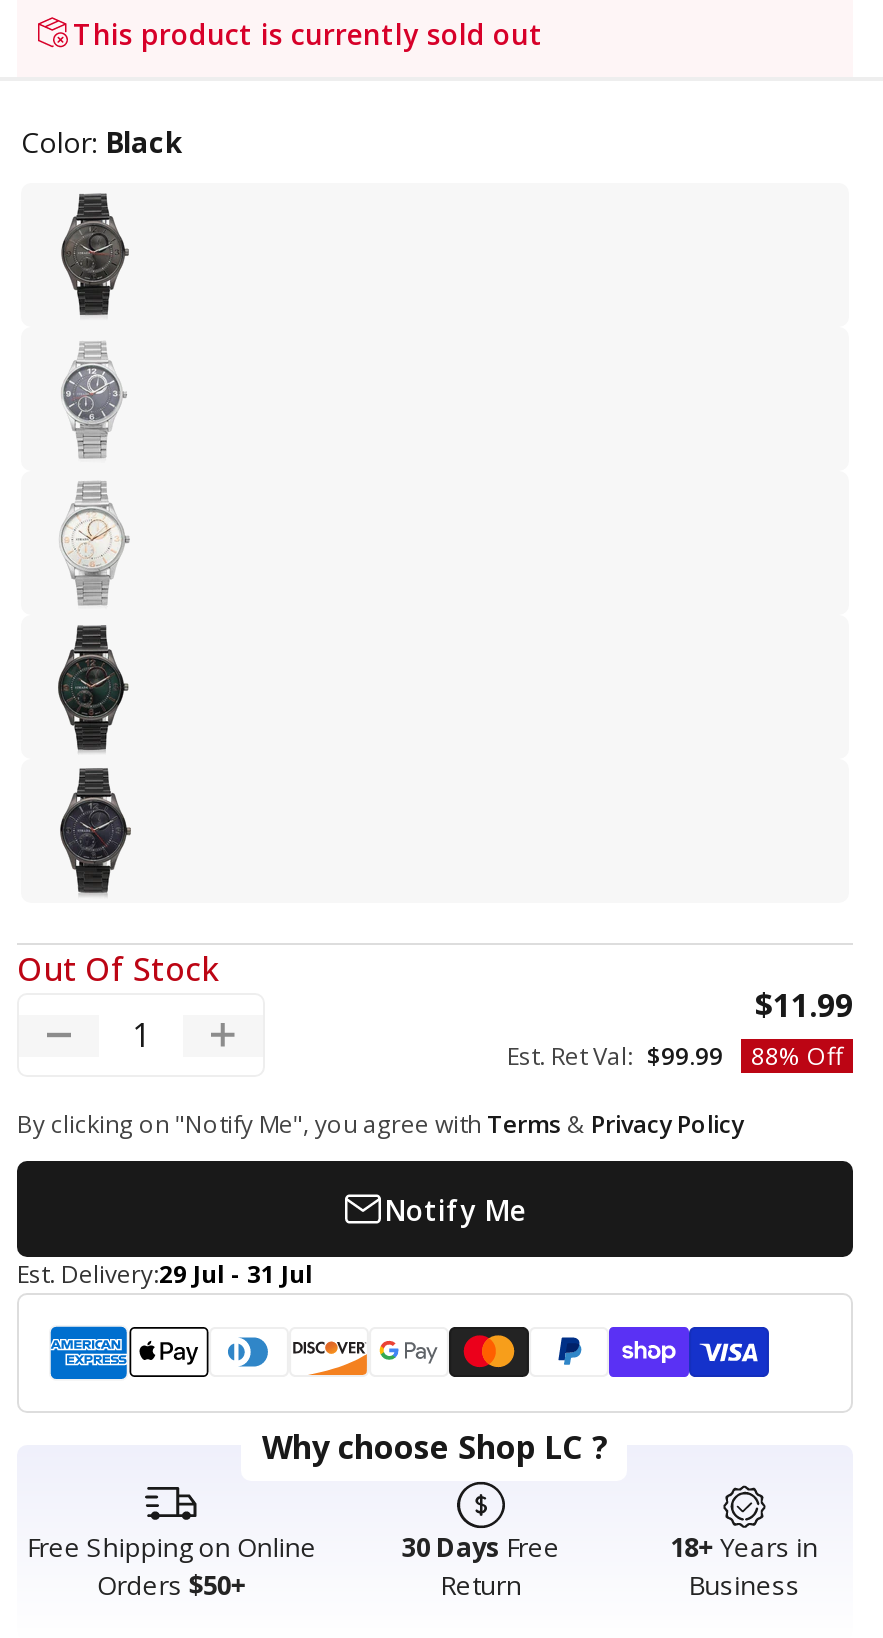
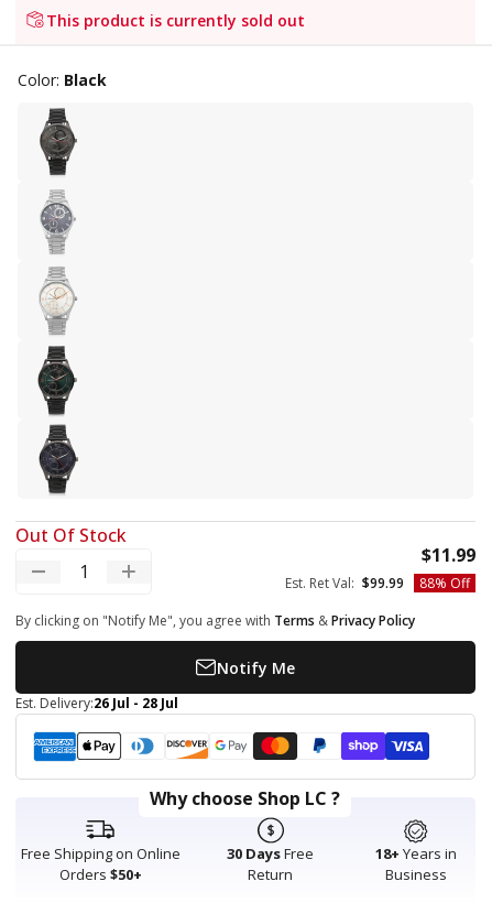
- Est. Delivery:29 Jul - 31 Jul
+ Est. Delivery:26 Jul - 28 Jul
